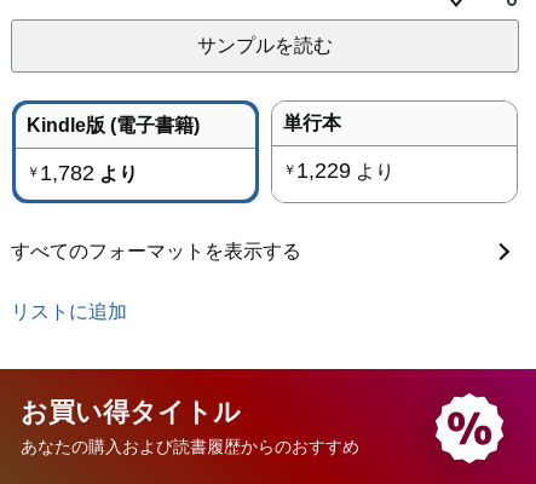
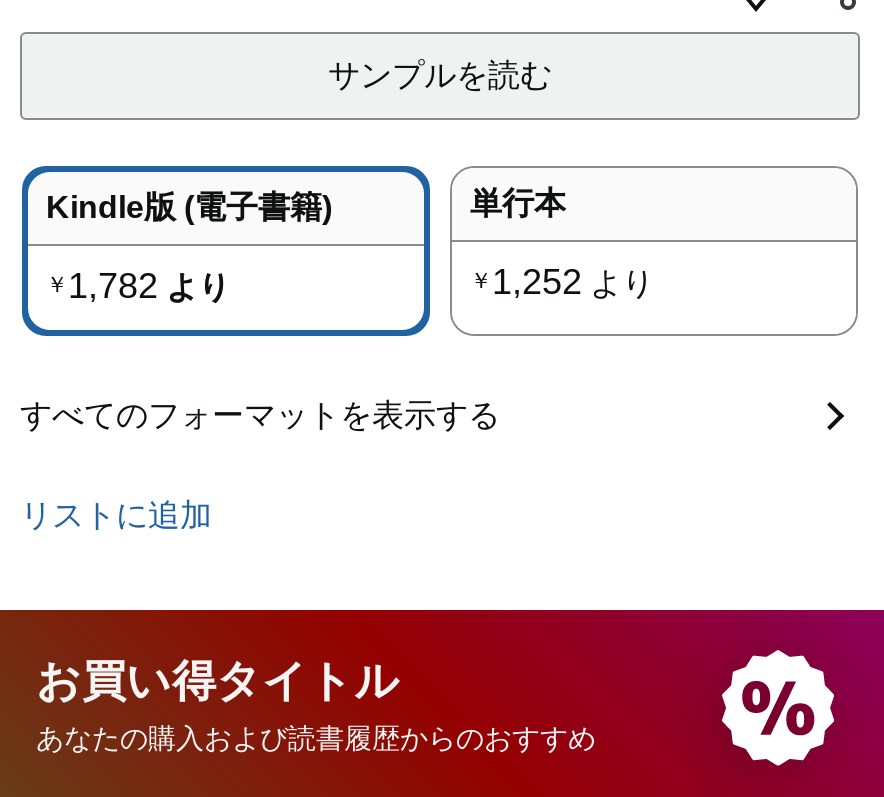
- ￥1,229より
+ ￥1,252より
